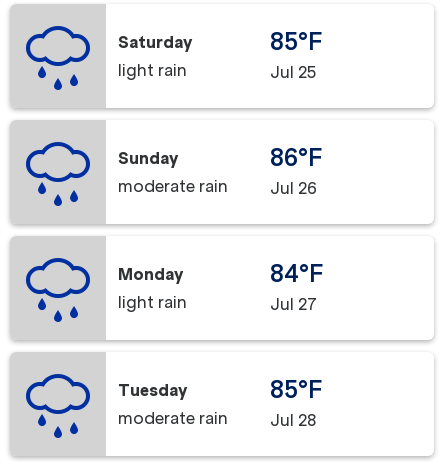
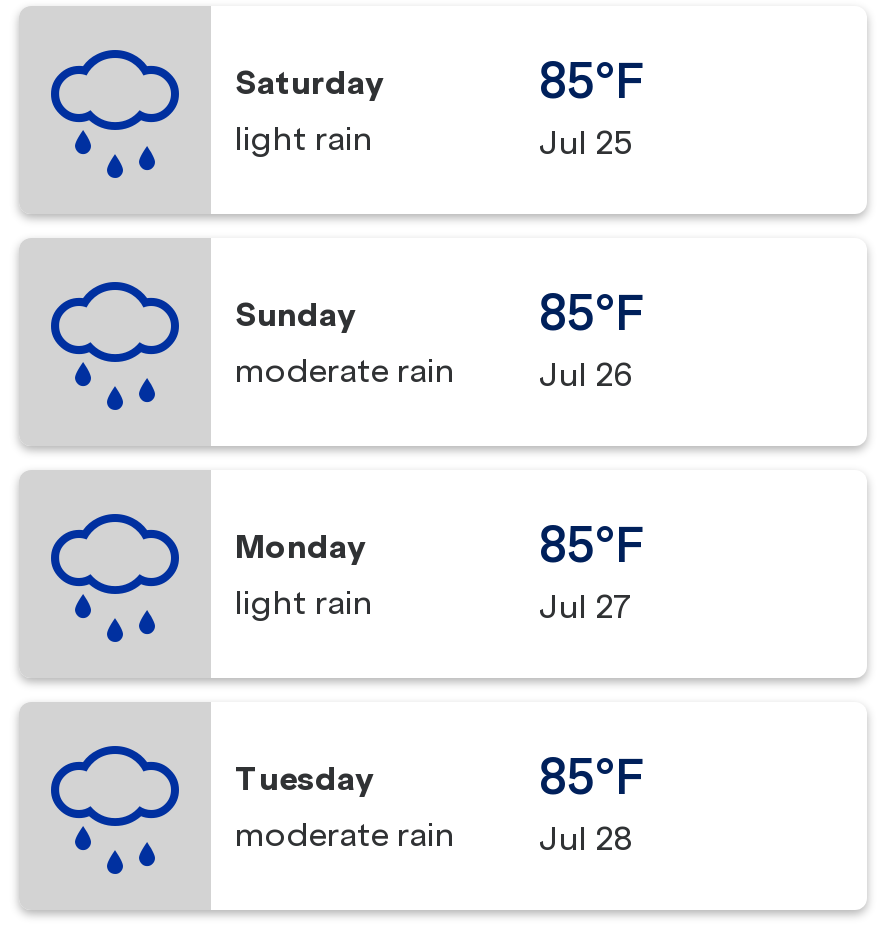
- 86°F
+ 85°F

- 84°F
+ 85°F
